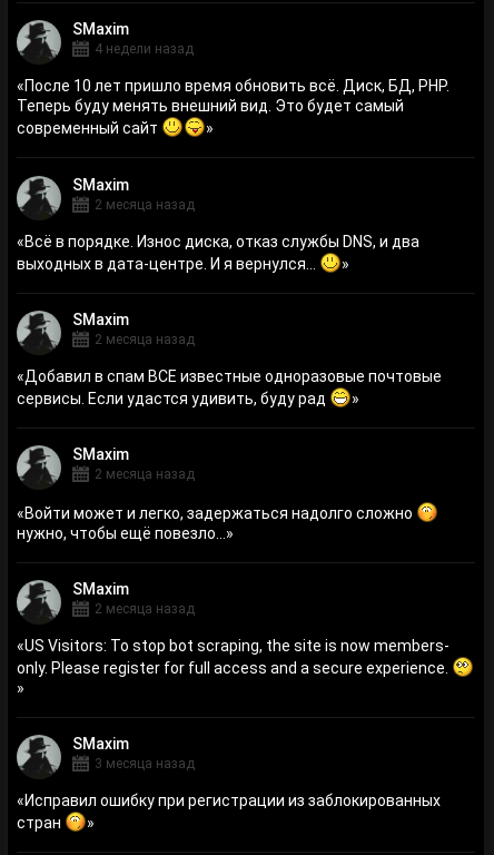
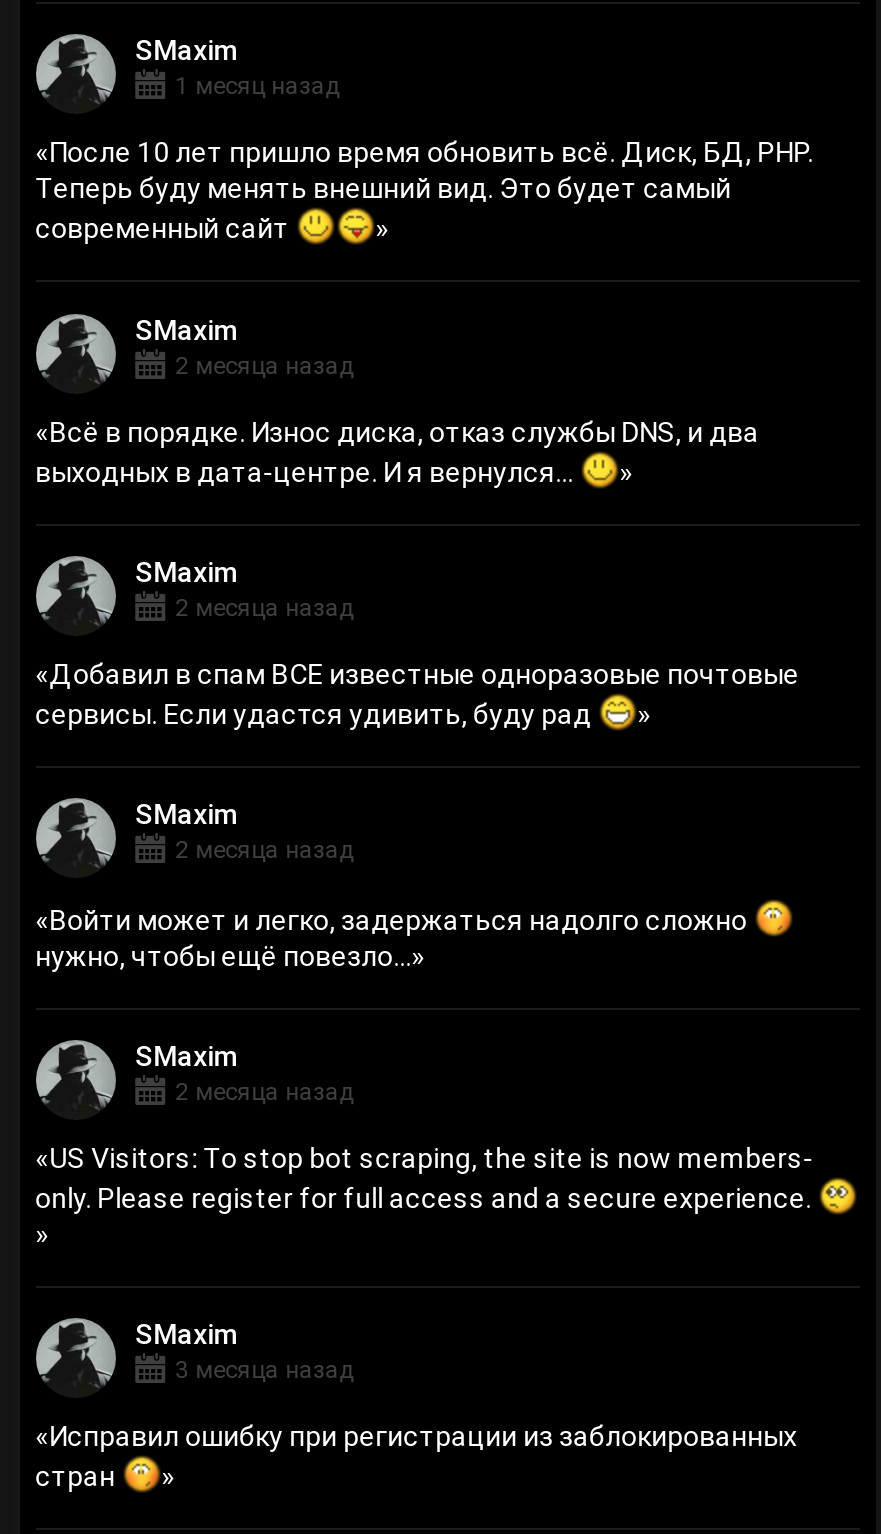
- 4 недели назад
+ 1 месяц назад
